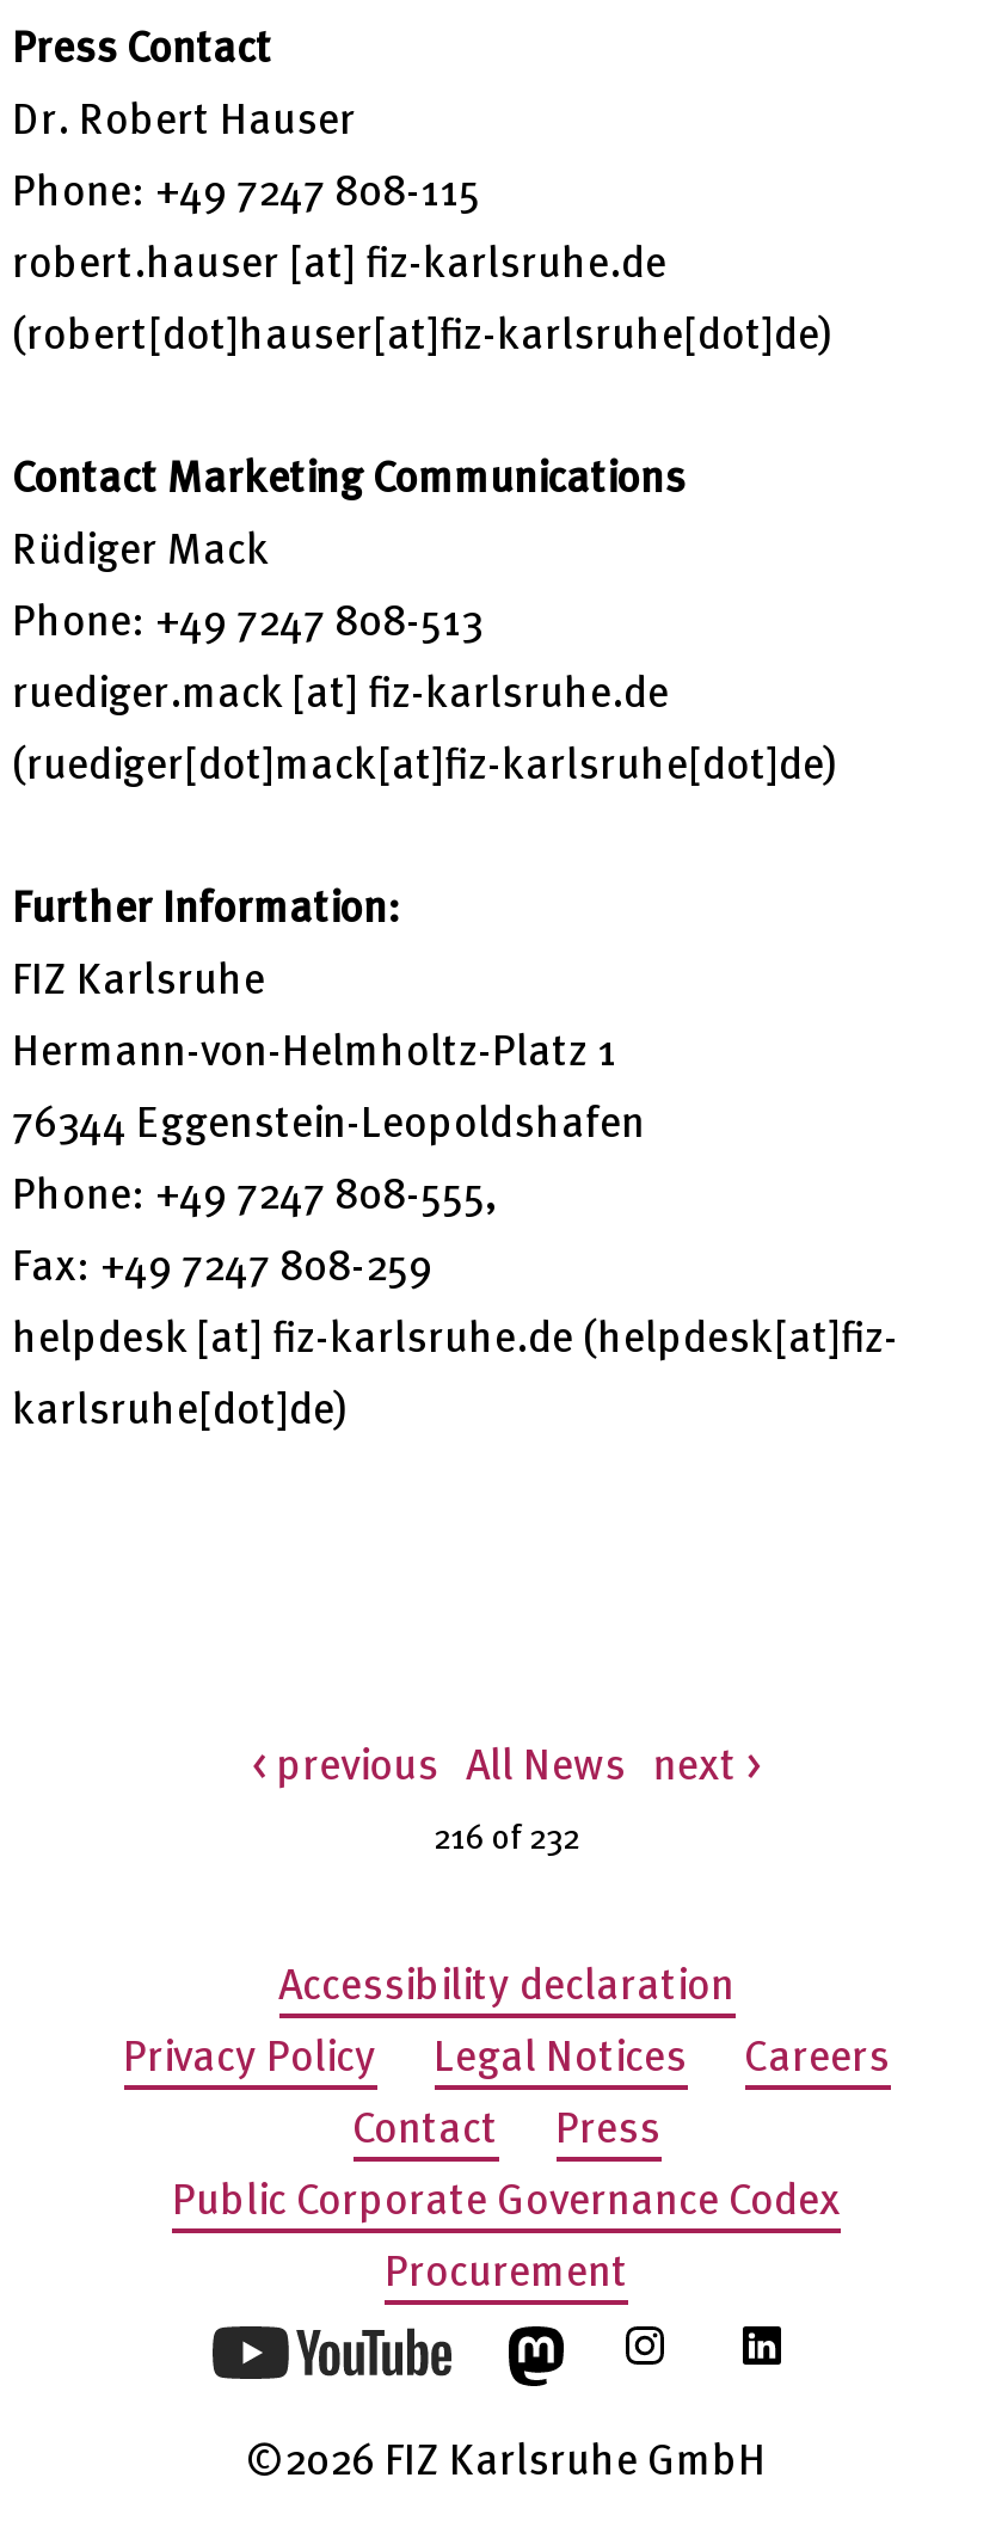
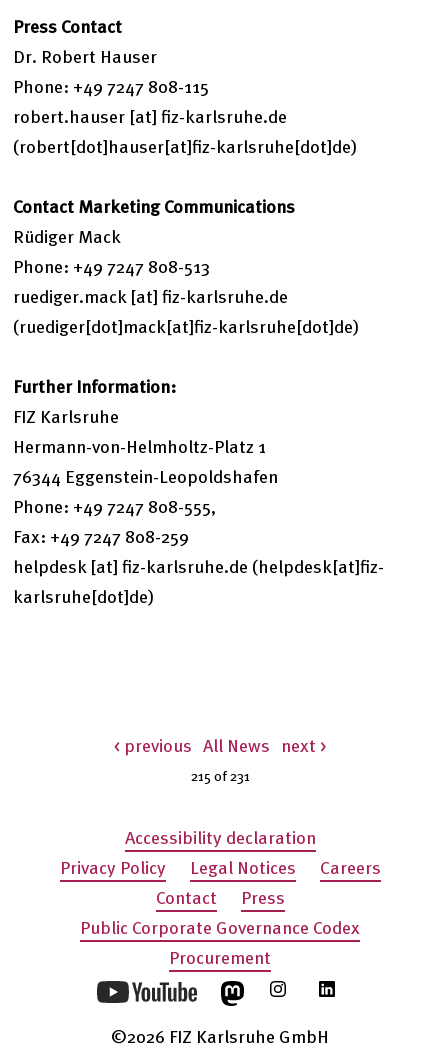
- 216 of 232
+ 215 of 231
